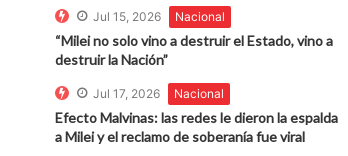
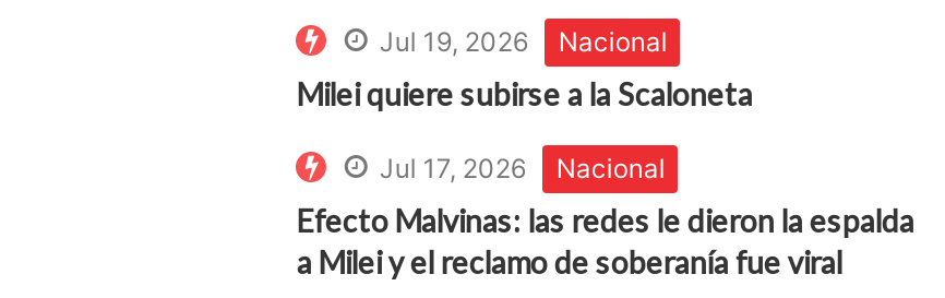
- Jul 15, 2026 Nacional
+ Jul 19, 2026 Nacional

- “Milei no solo vino a destruir el Estado, vino a
- destruir la Nación”
+ Milei quiere subirse a la Scaloneta
